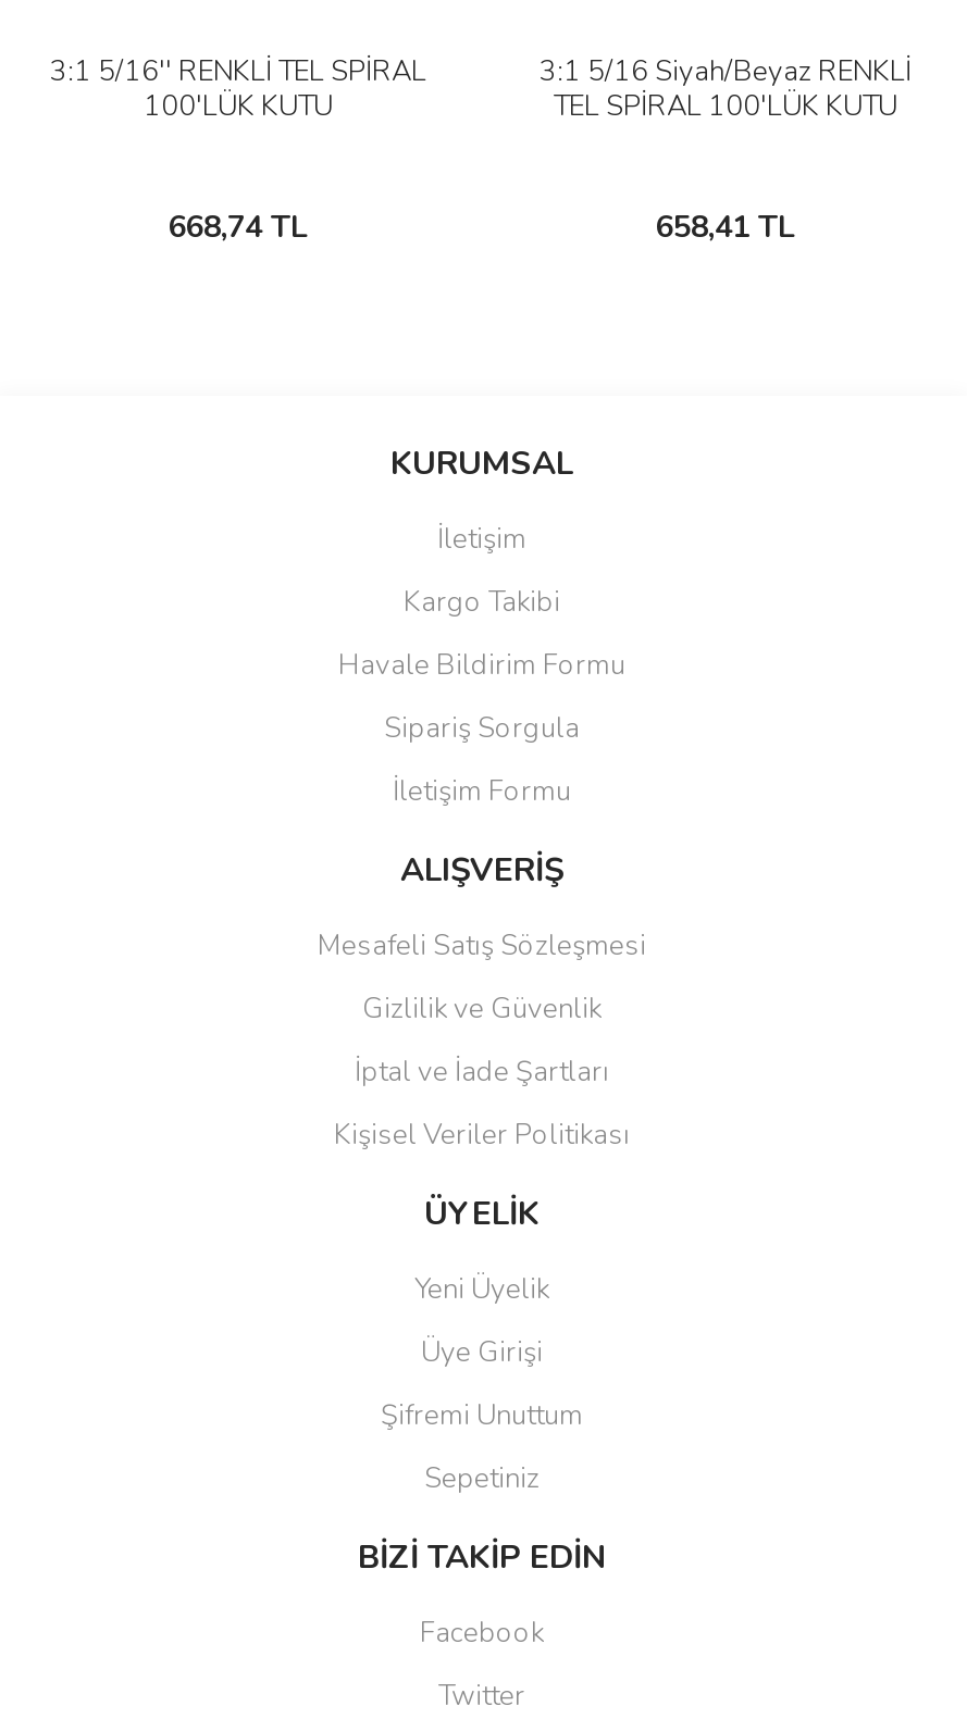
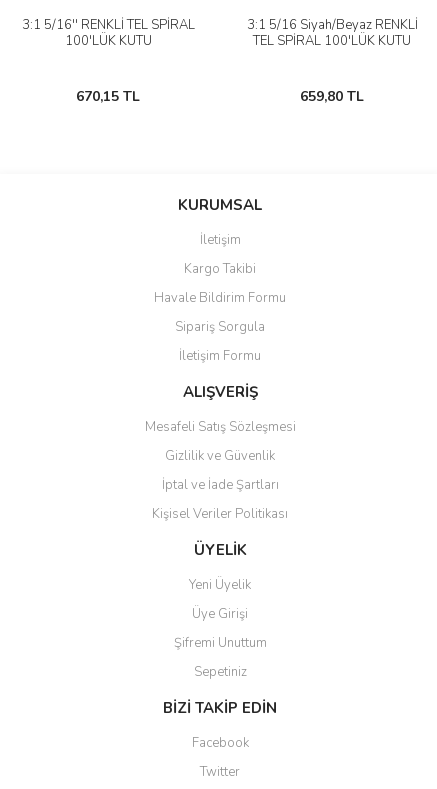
- 668,74 TL
+ 670,15 TL

- 658,41 TL
+ 659,80 TL
